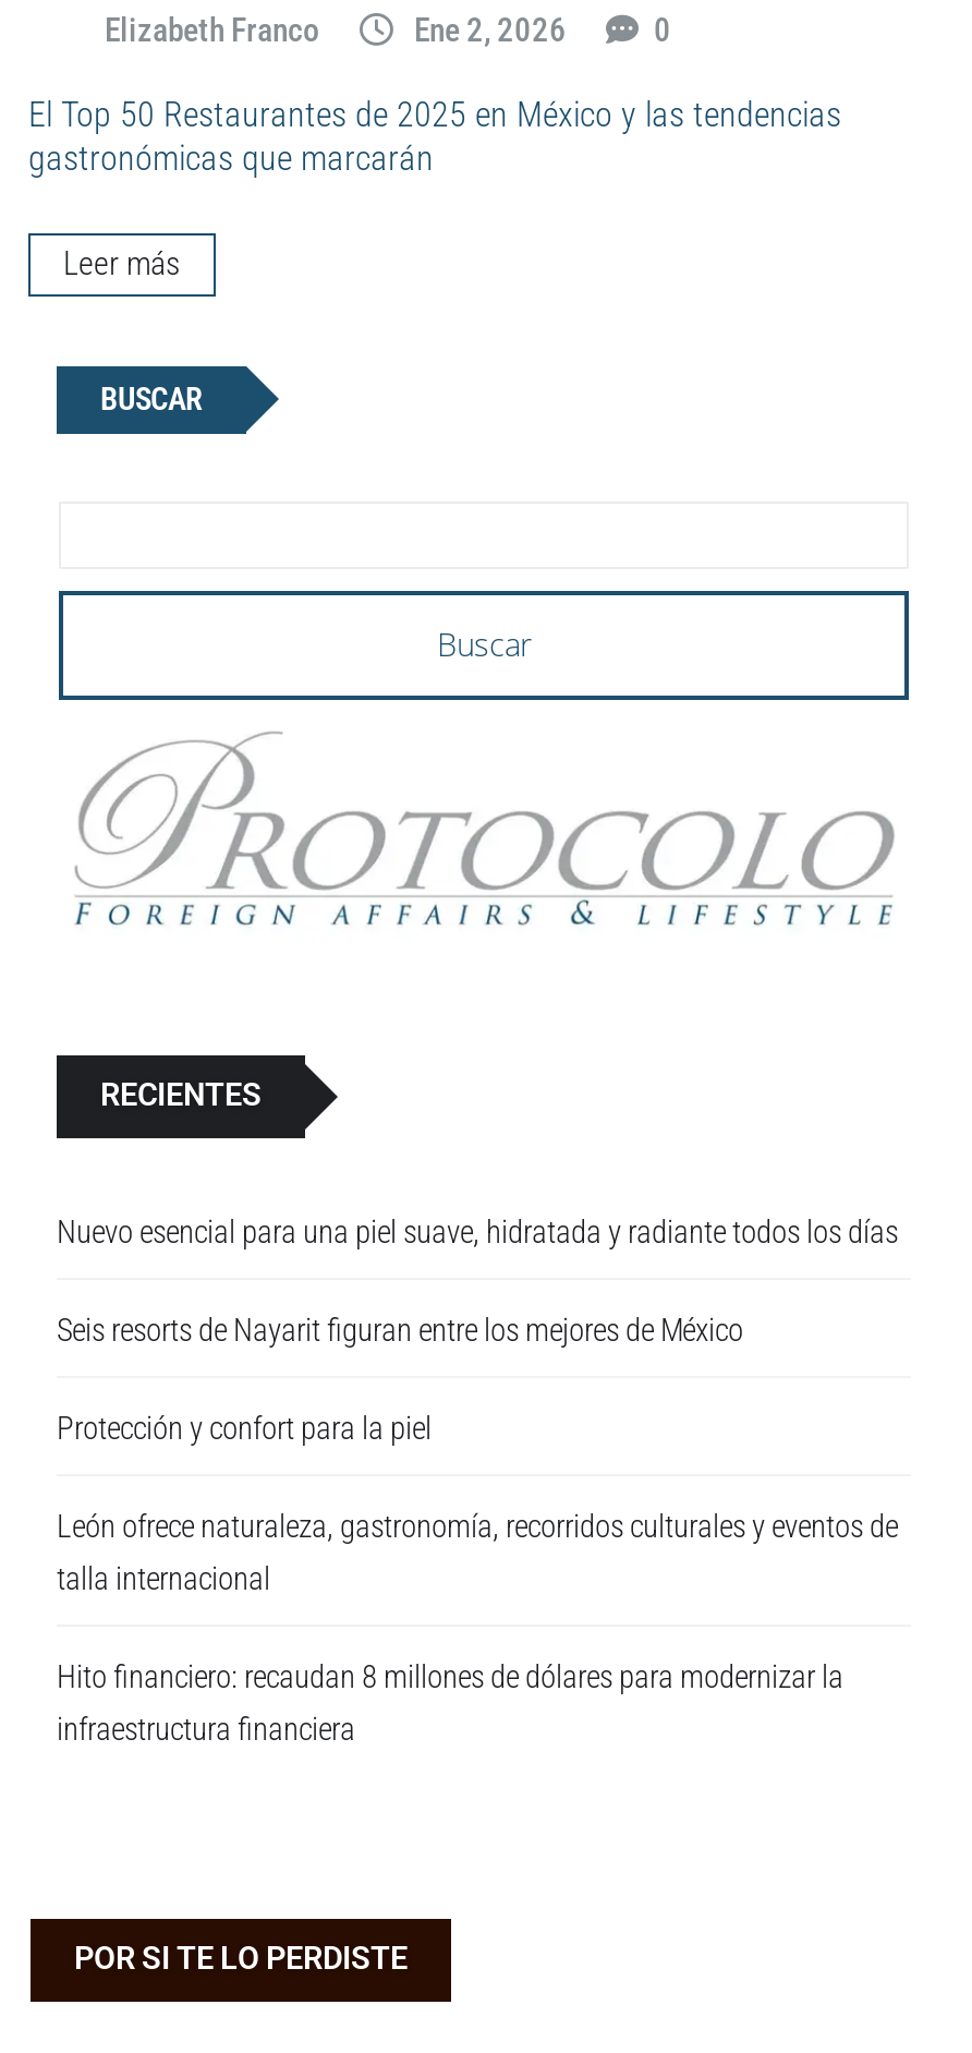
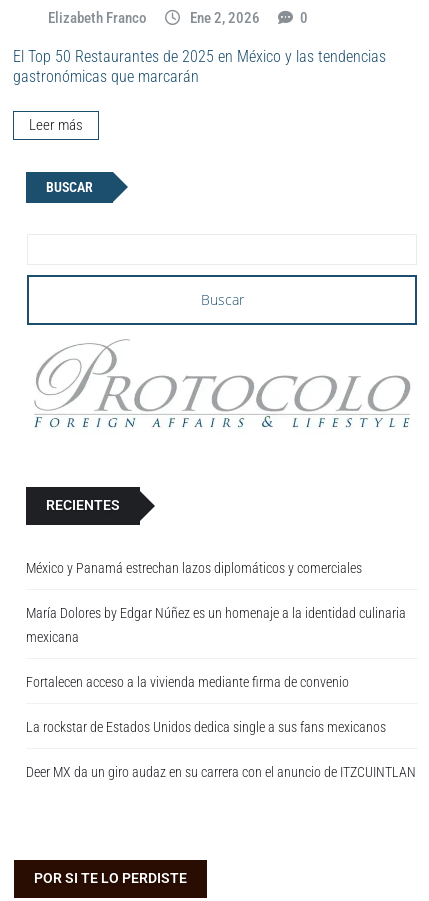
- Nuevo esencial para una piel suave, hidratada y radiante todos los días
+ México y Panamá estrechan lazos diplomáticos y comerciales

- Seis resorts de Nayarit figuran entre los mejores de México
+ María Dolores by Edgar Núñez es un homenaje a la identidad culinaria
+ mexicana

- Protección y confort para la piel
+ Fortalecen acceso a la vivienda mediante firma de convenio

- León ofrece naturaleza, gastronomía, recorridos culturales y eventos de
- talla internacional
+ La rockstar de Estados Unidos dedica single a sus fans mexicanos

- Hito financiero: recaudan 8 millones de dólares para modernizar la
- infraestructura financiera
+ Deer MX da un giro audaz en su carrera con el anuncio de ITZCUINTLAN
